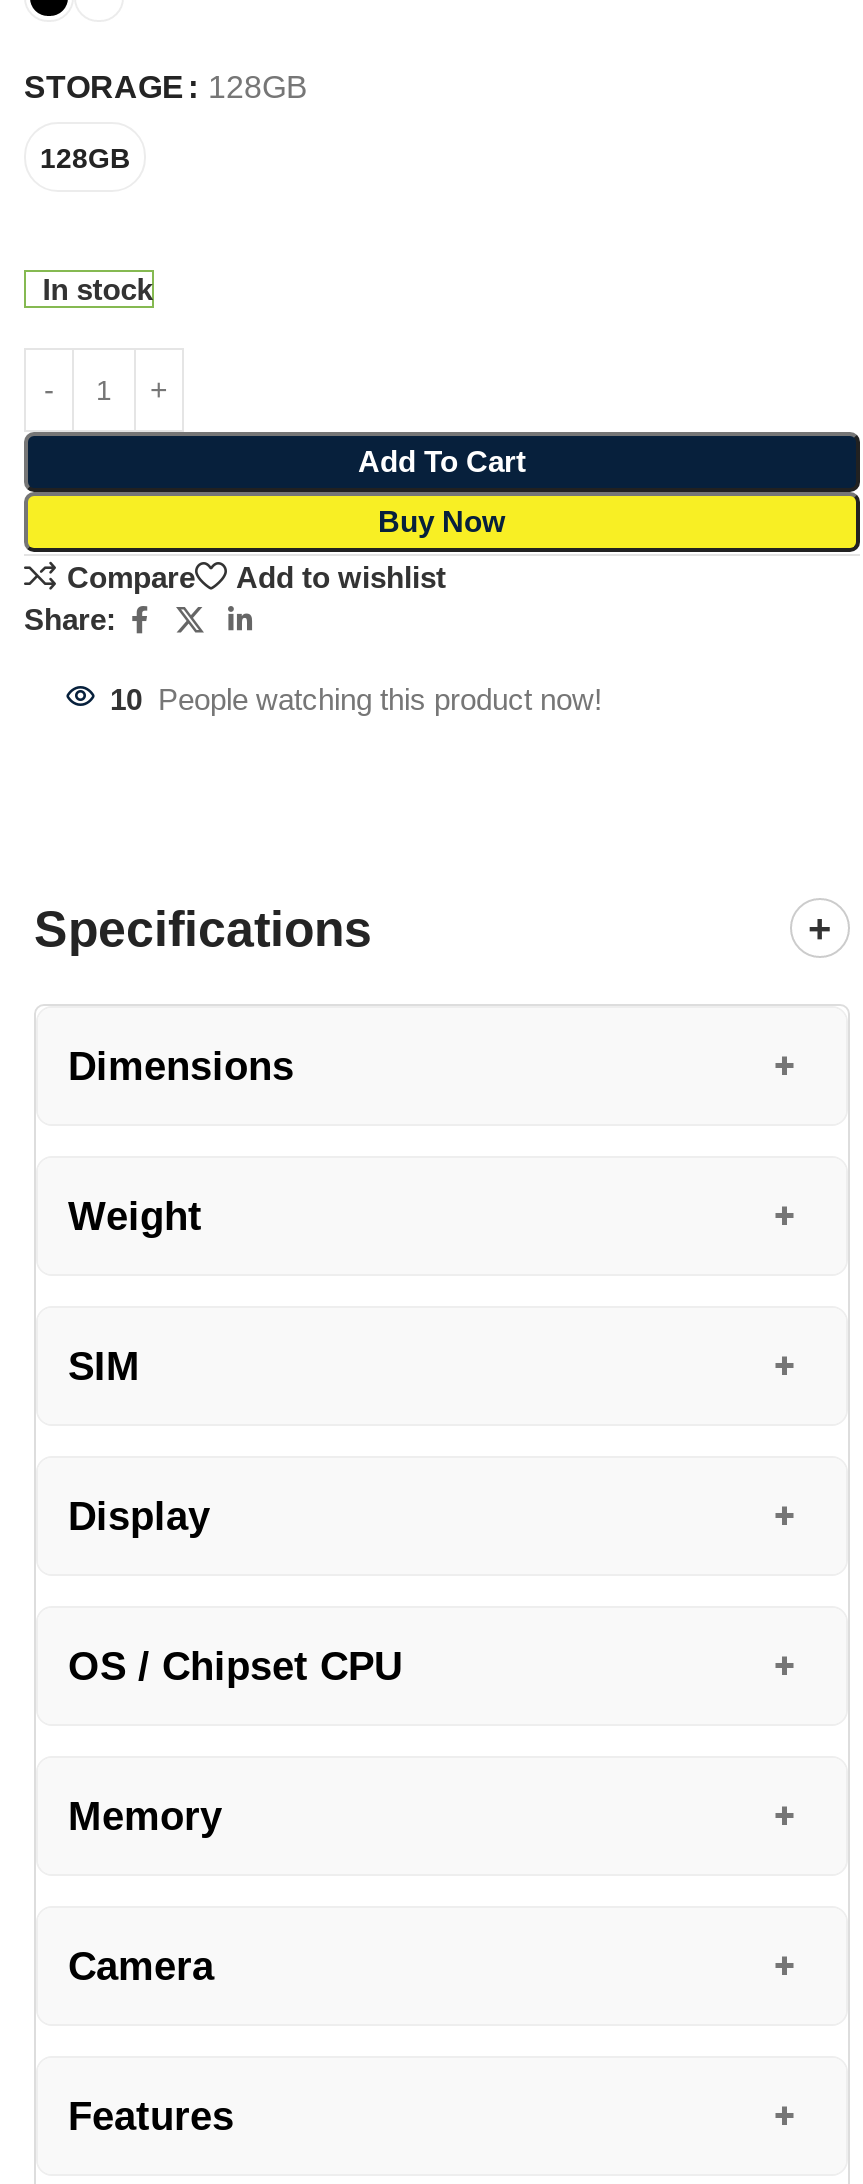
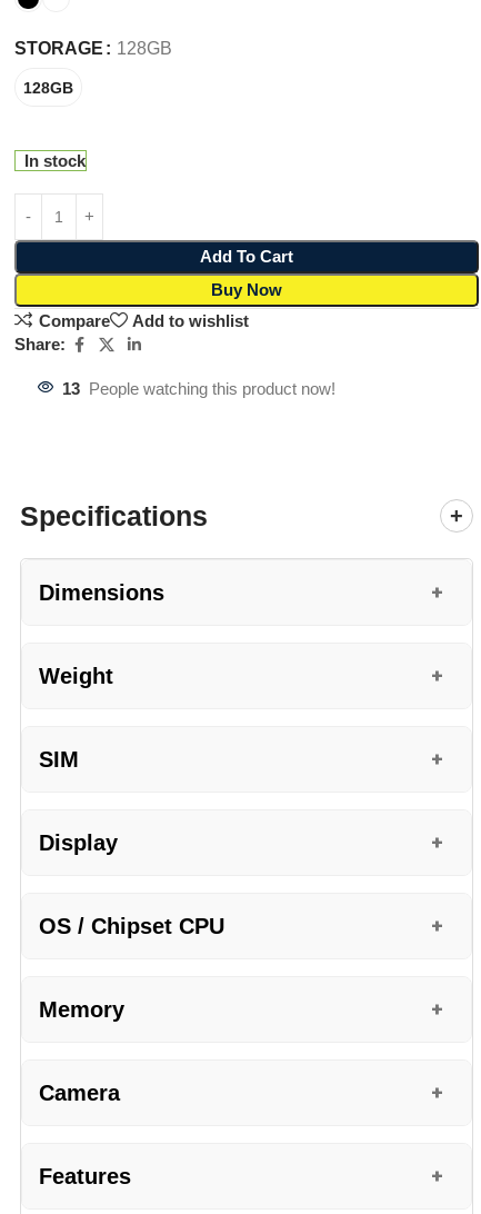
- 10 People watching this product now!
+ 13 People watching this product now!
